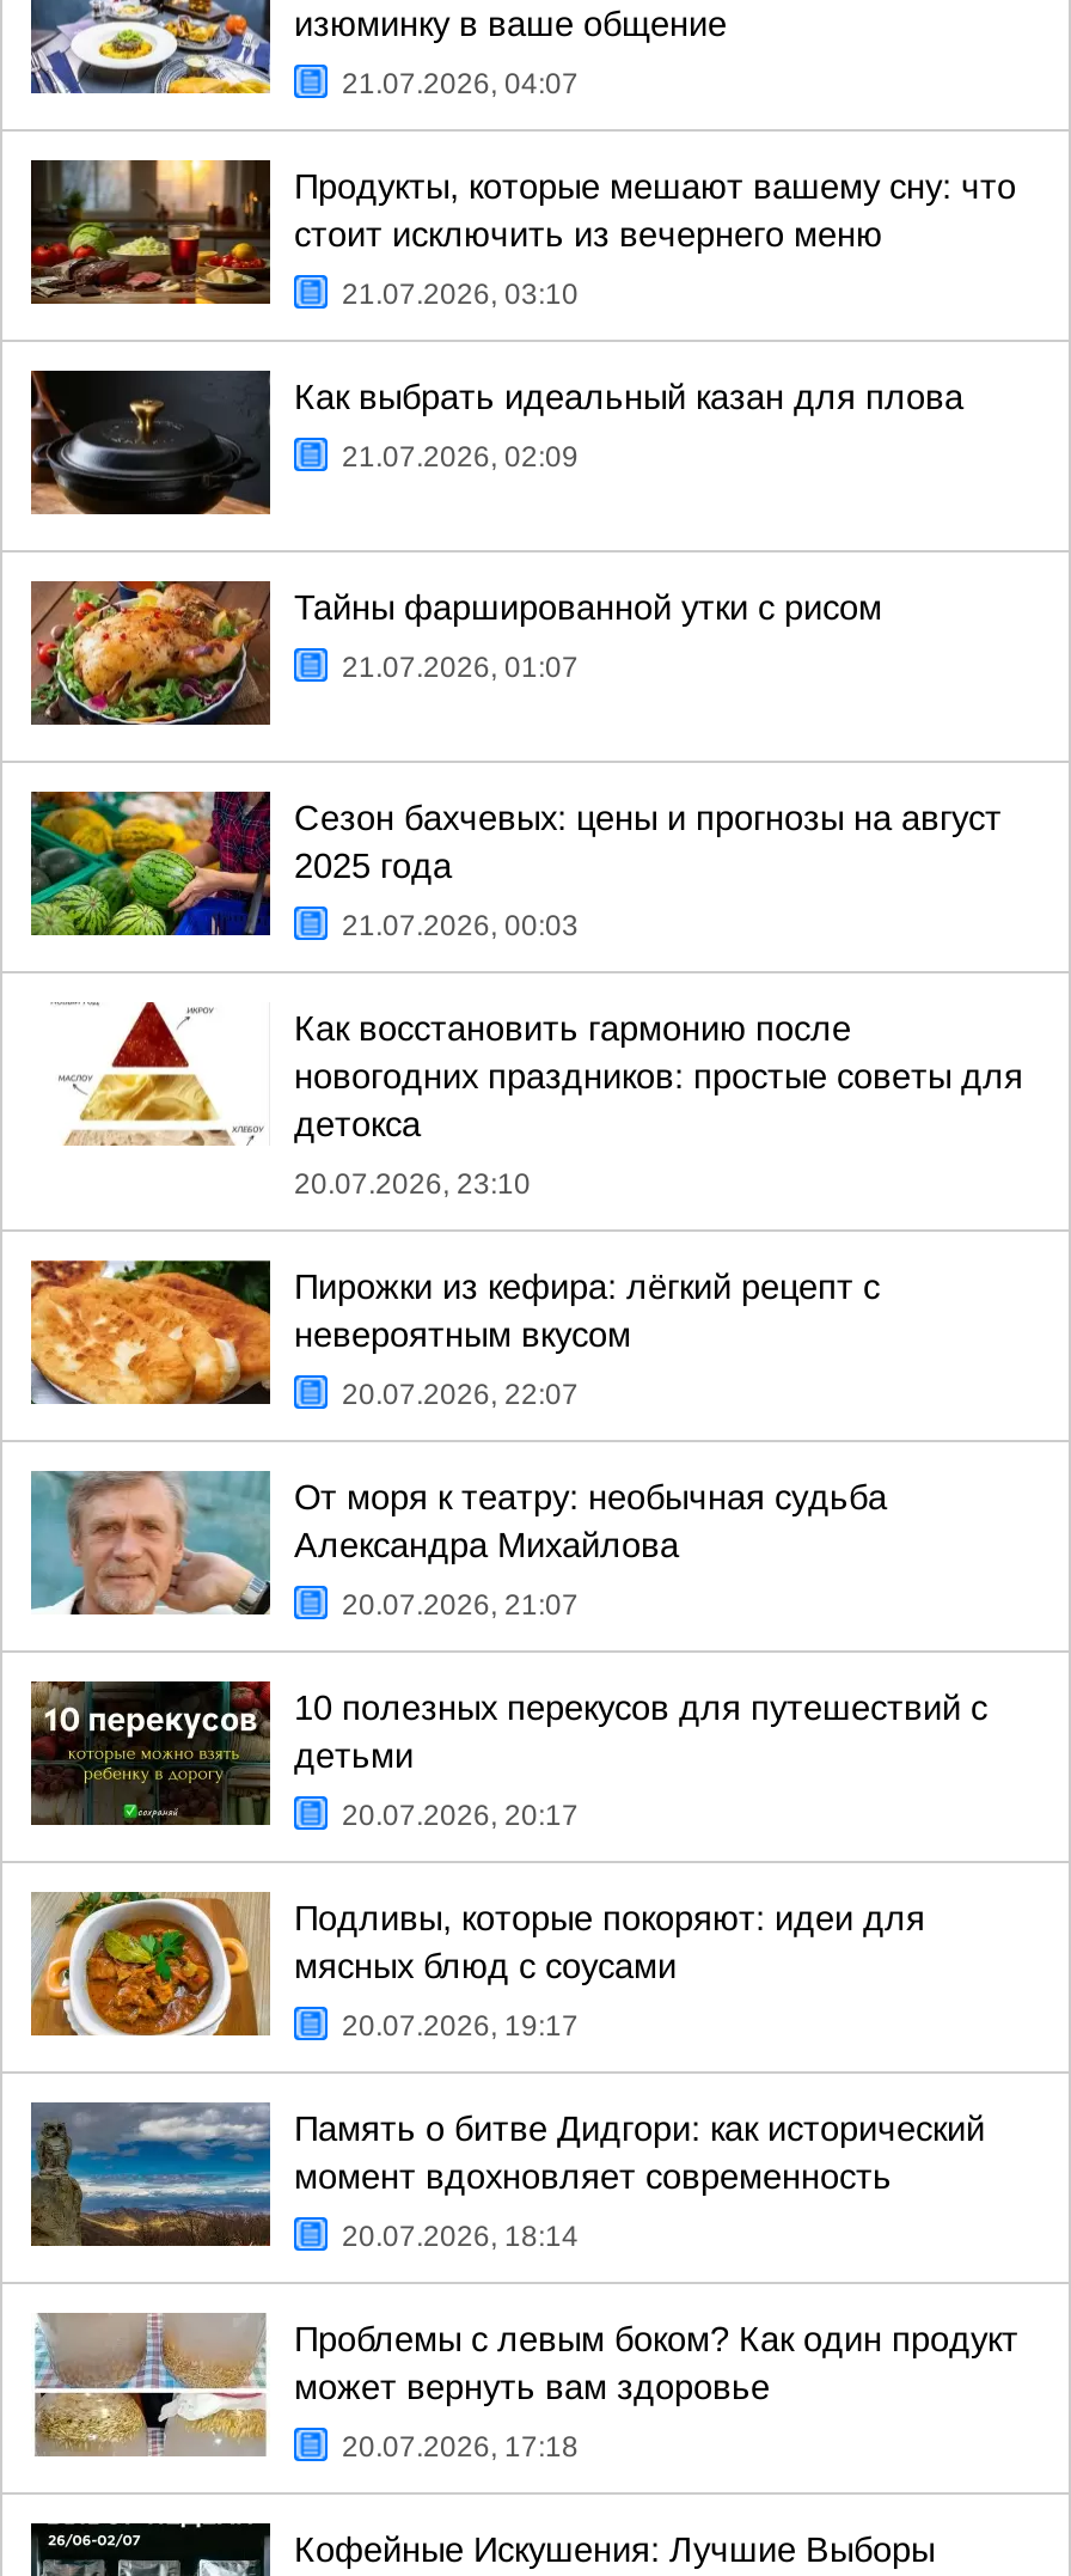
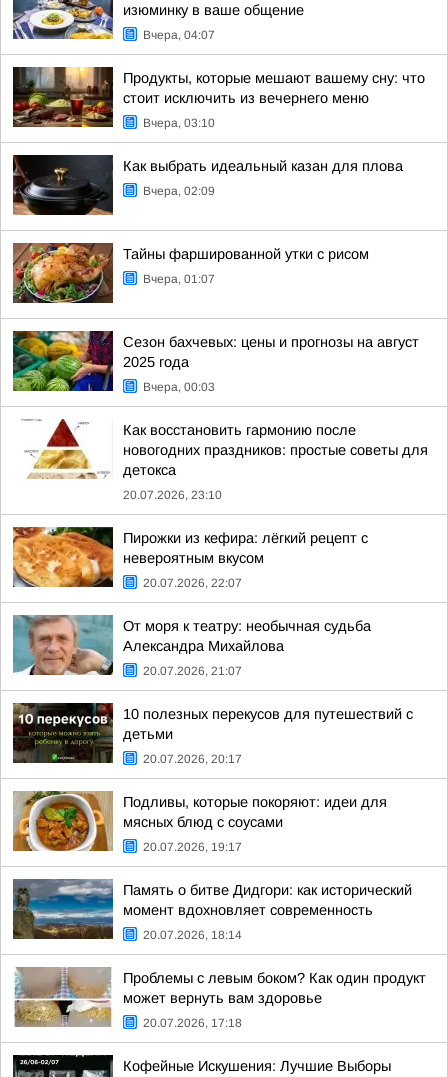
- 21.07.2026, 04:07
+ Вчера, 04:07

- 21.07.2026, 03:10
+ Вчера, 03:10

- 21.07.2026, 02:09
+ Вчера, 02:09

- 21.07.2026, 01:07
+ Вчера, 01:07

- 21.07.2026, 00:03
+ Вчера, 00:03
